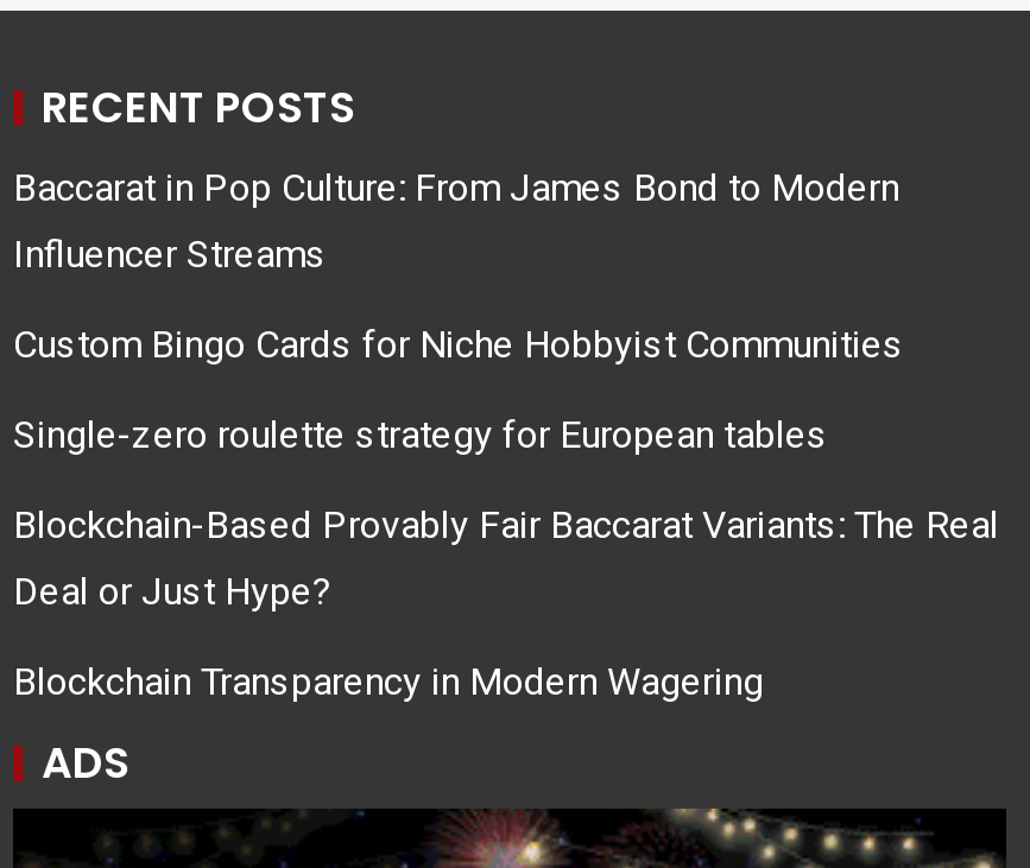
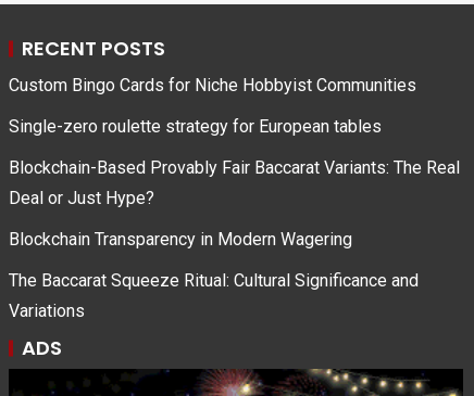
- Baccarat in Pop Culture: From James Bond to Modern
- Influencer Streams

moved up: Custom Bingo Cards for Niche Hobbyist Communities | Single-zero roulette strategy for European tables | Blockchain-Based Provably Fair Baccarat Variants: The Real | Deal or Just Hype? | Blockchain Transparency in Modern Wagering

+ The Baccarat Squeeze Ritual: Cultural Significance and
+ Variations
